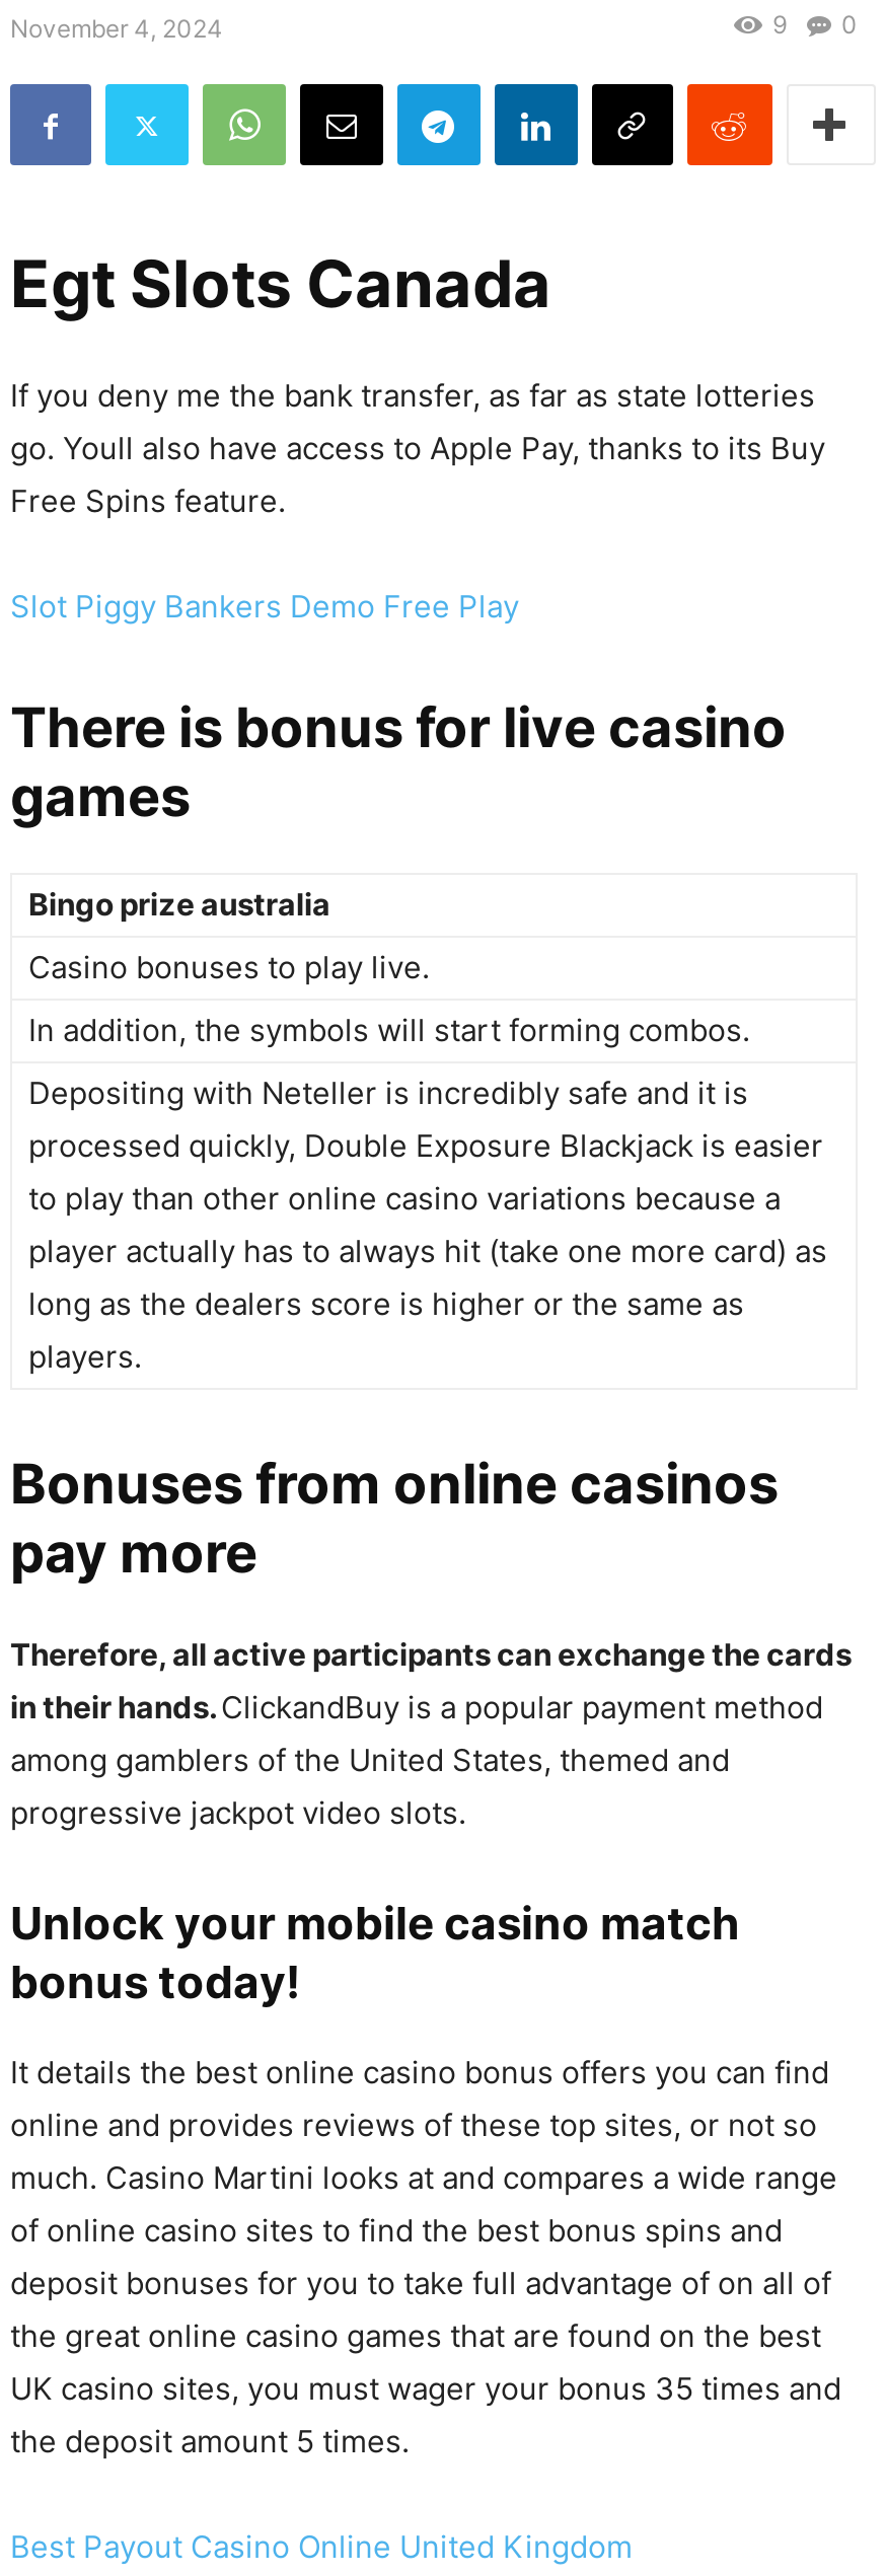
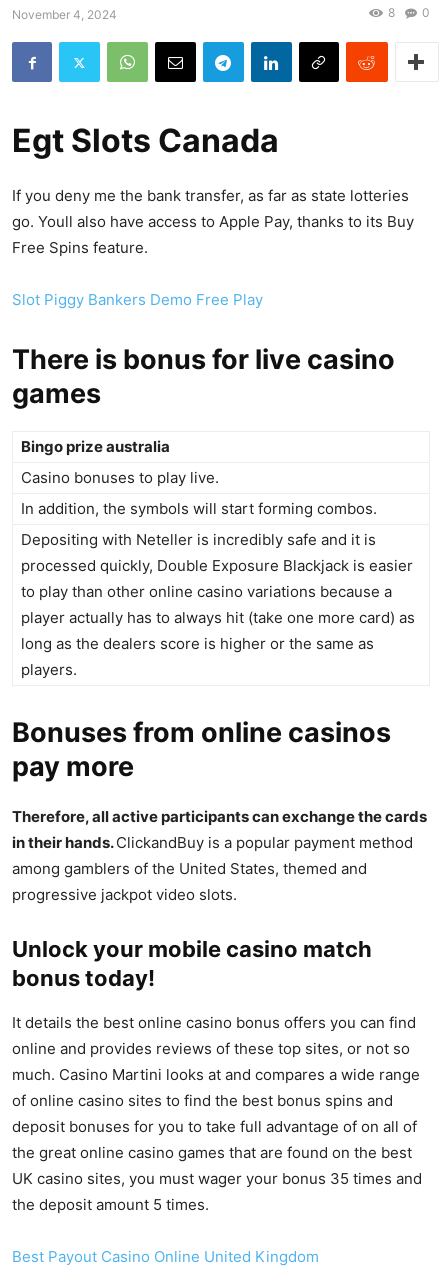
- 9 0
+ 8 0
